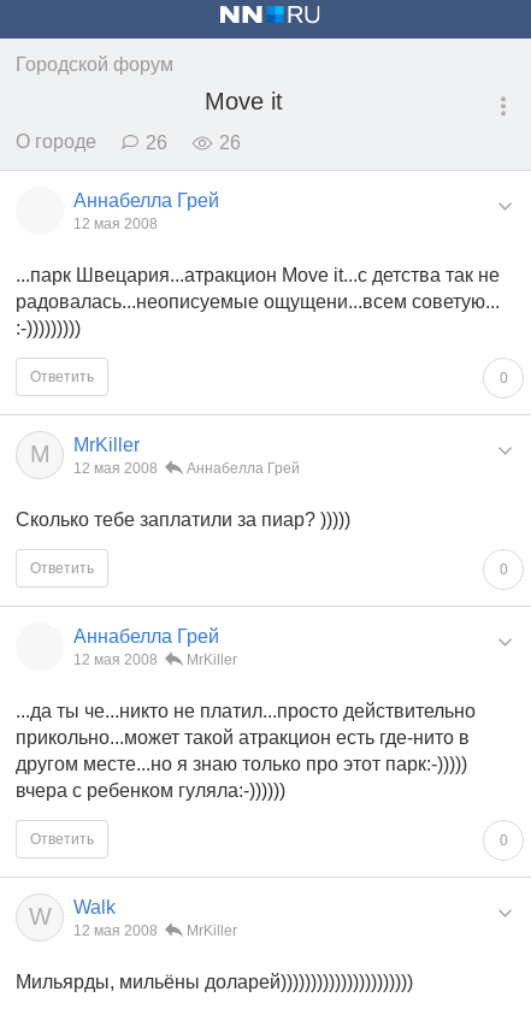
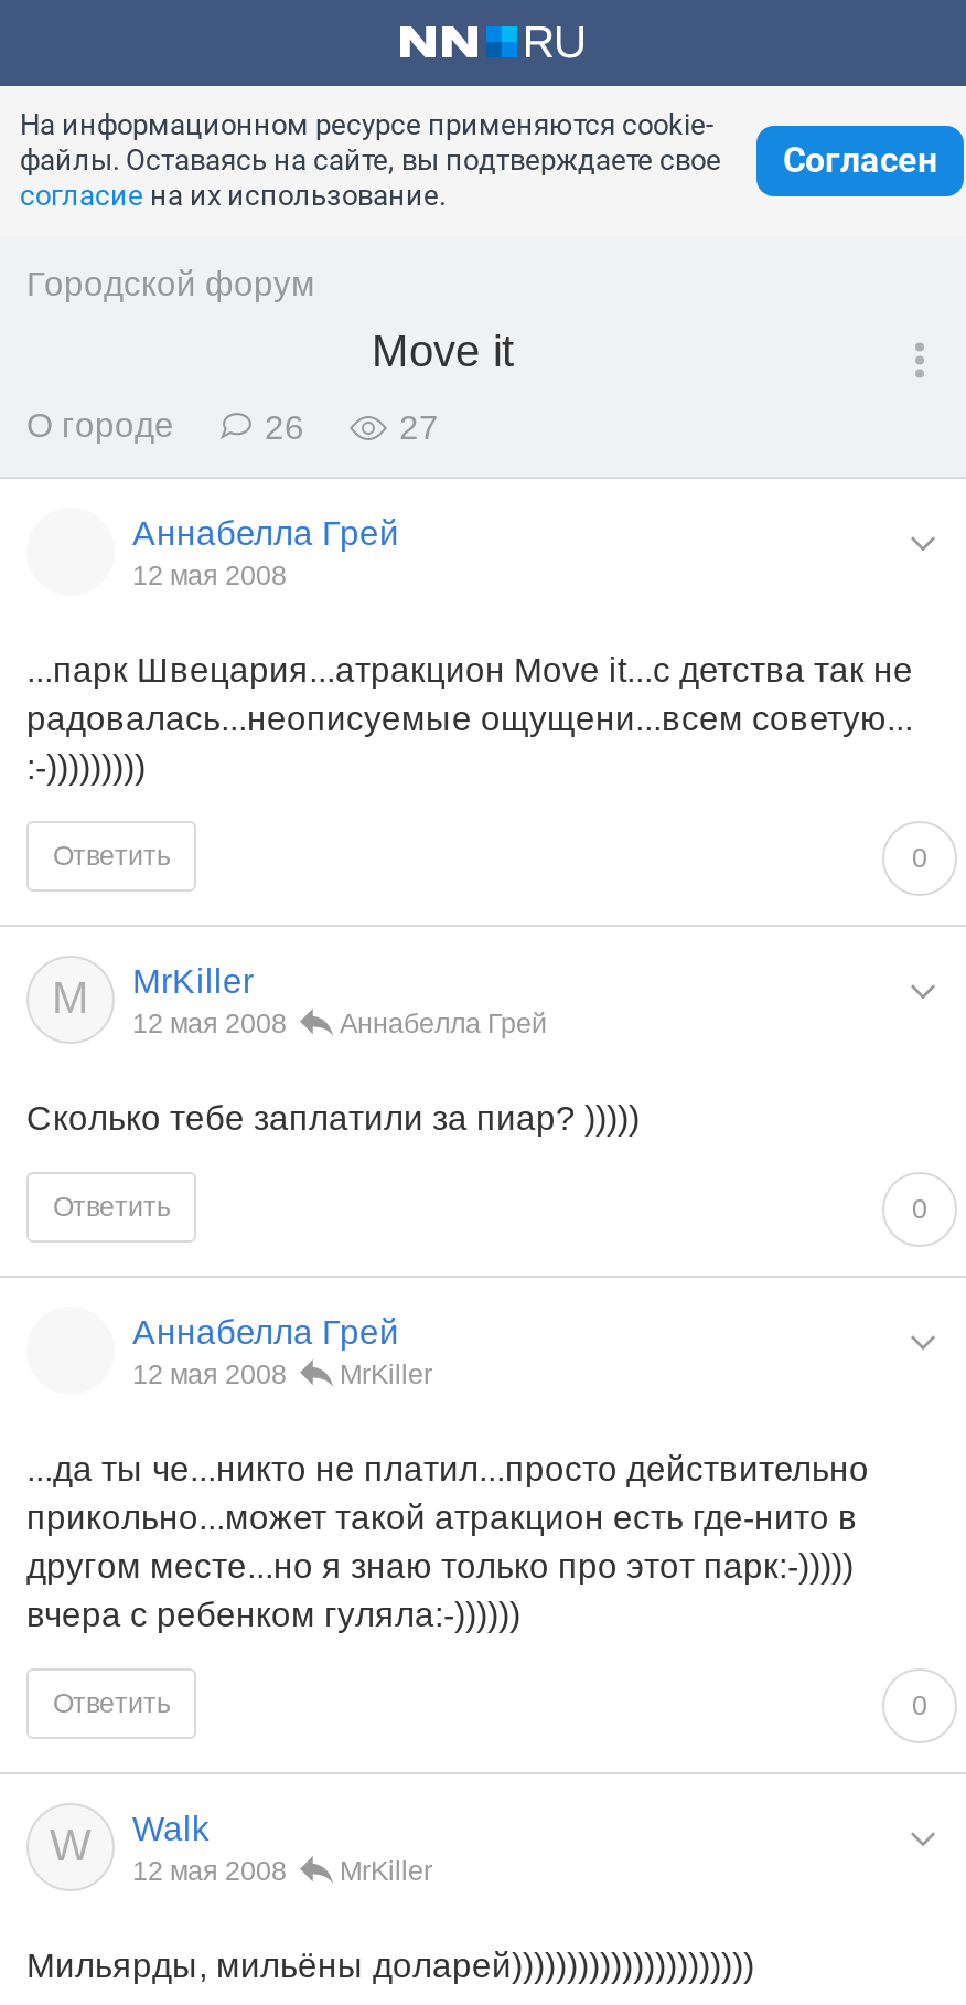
+ На информационном ресурсе применяются cookie-
+ файлы. Оставаясь на сайте, вы подтверждаете свое
+ согласие на их использование.

+ Согласен

- 26
+ 27
